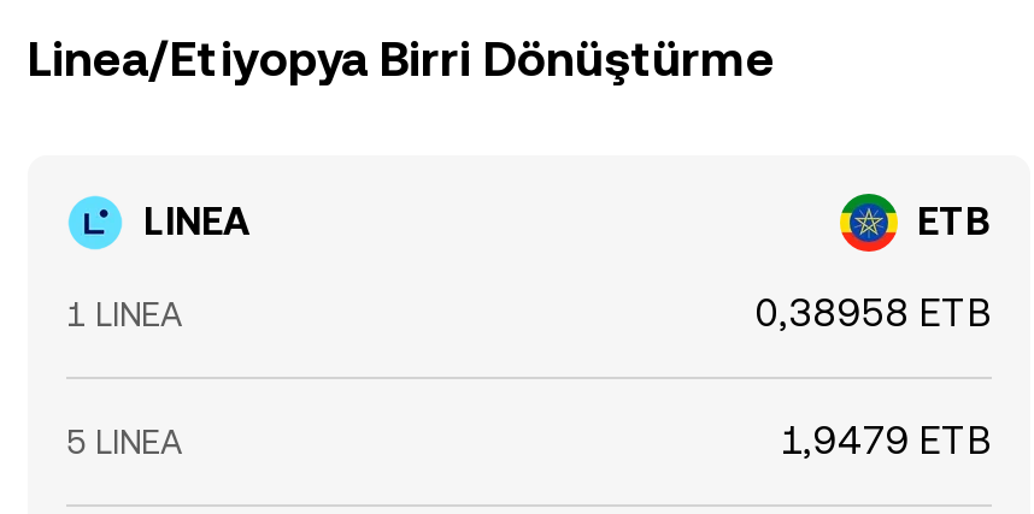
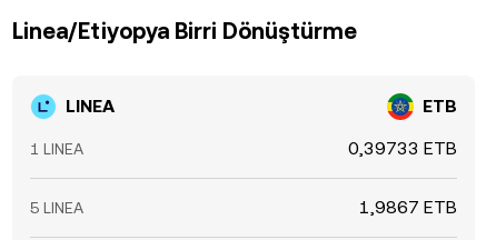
- 0,38958 ETB
+ 0,39733 ETB

- 1,9479 ETB
+ 1,9867 ETB
